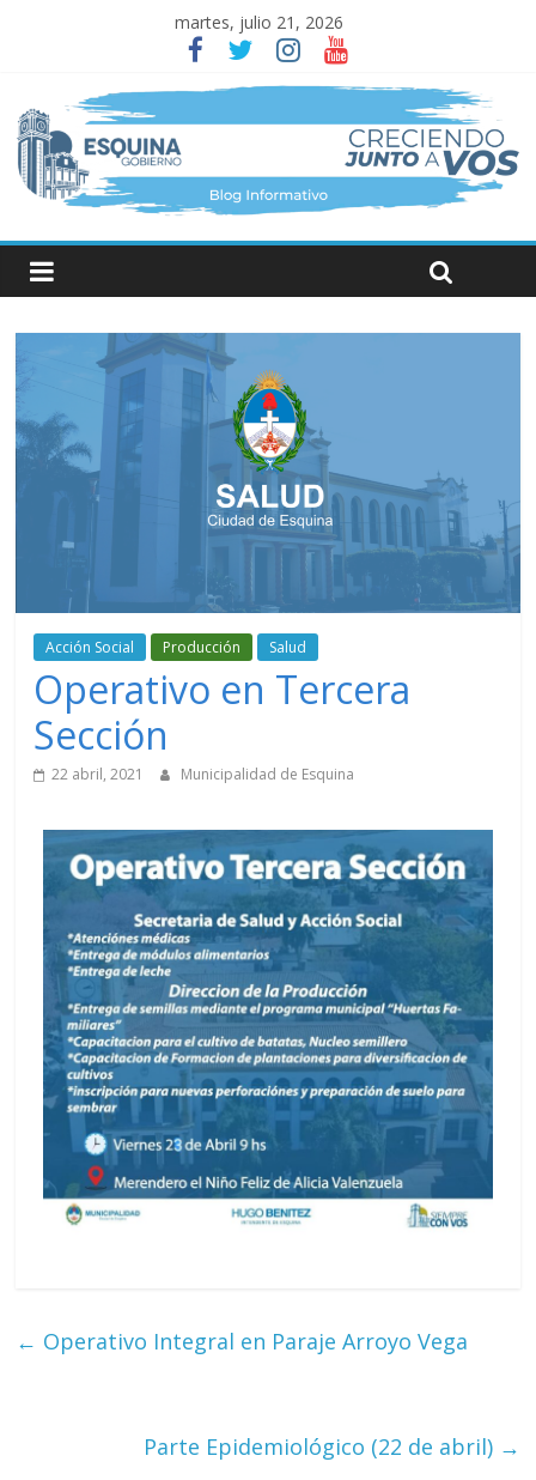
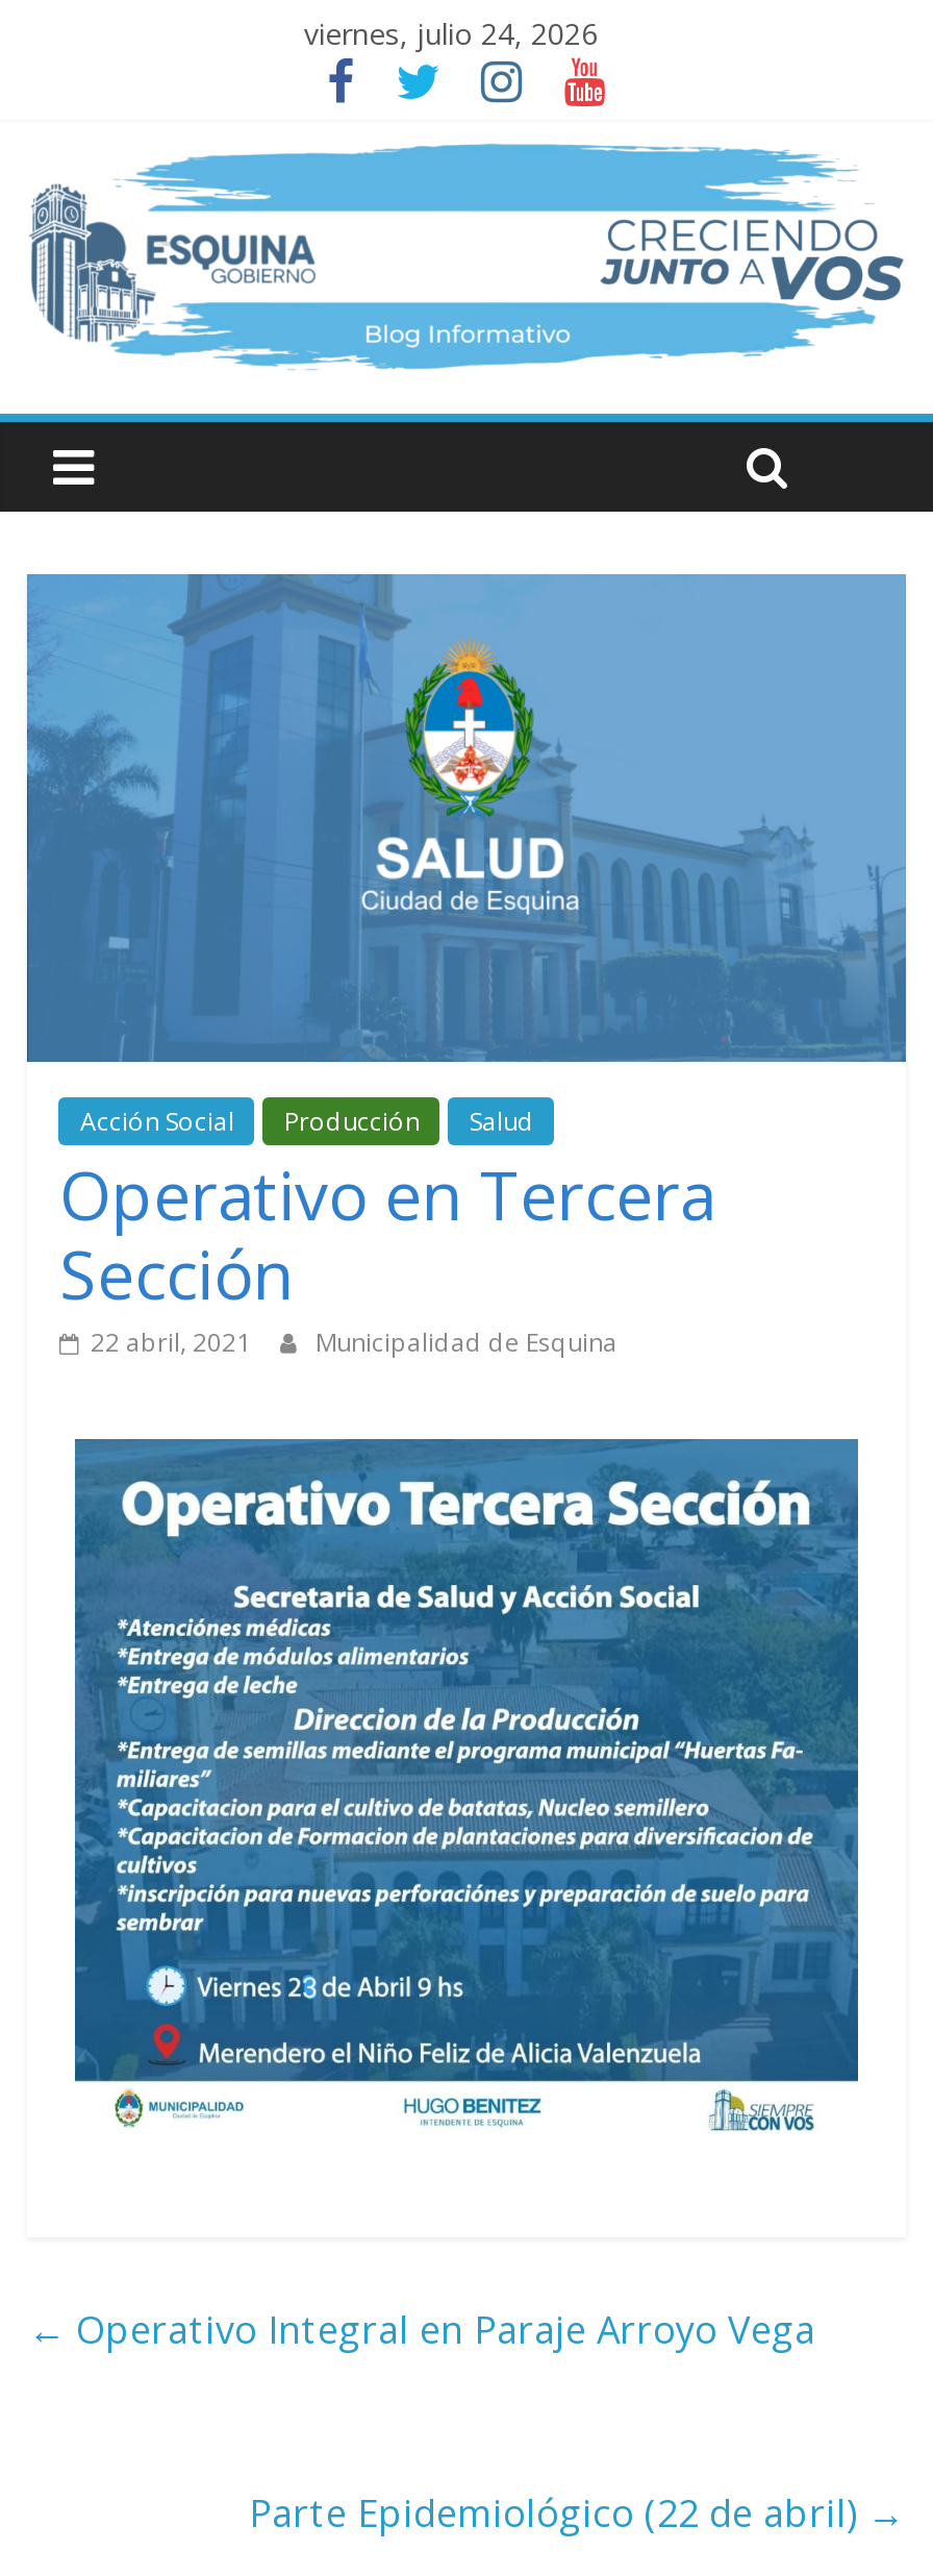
- martes, julio 21, 2026
+ viernes, julio 24, 2026
